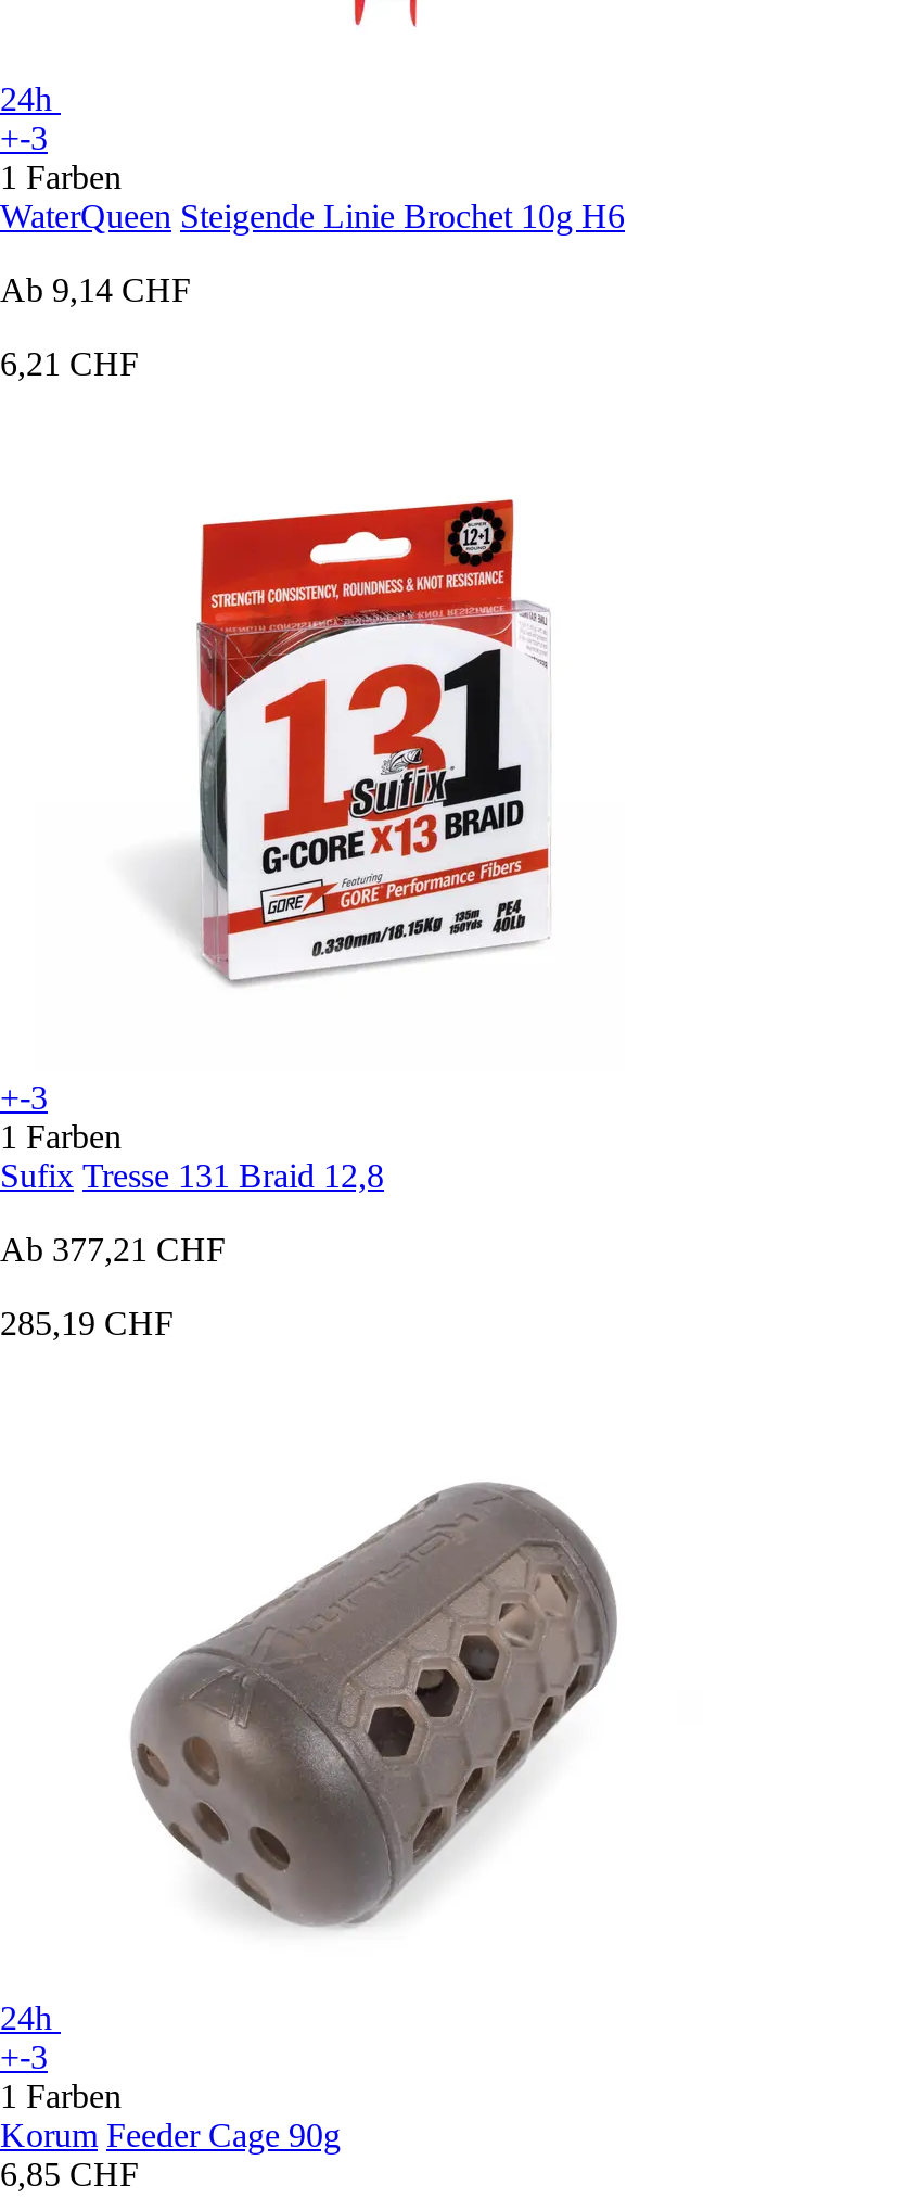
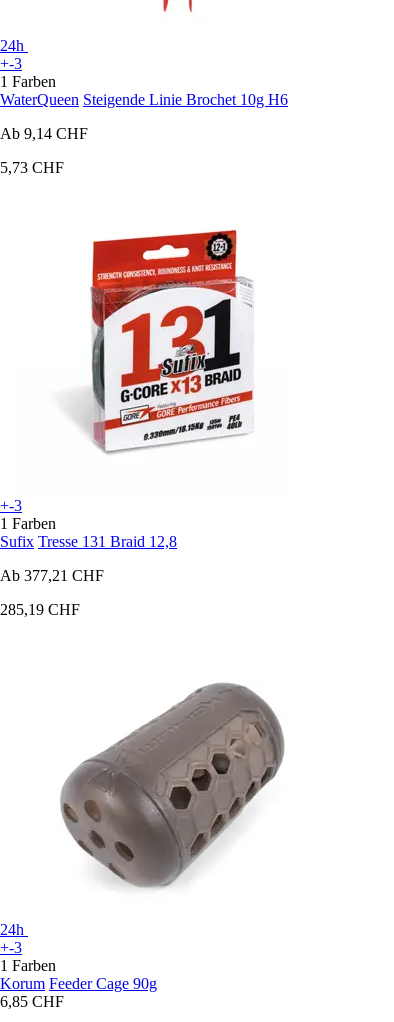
- 6,21 CHF
+ 5,73 CHF
